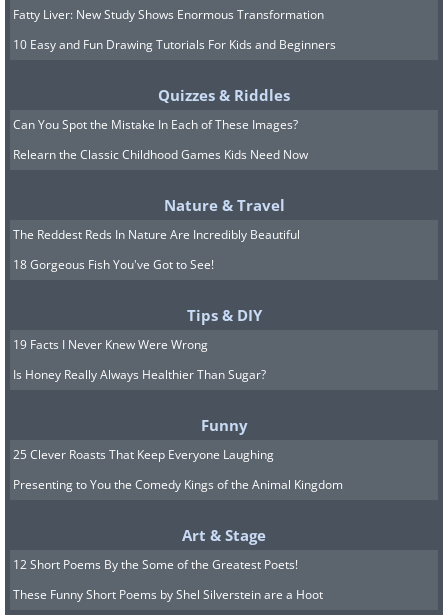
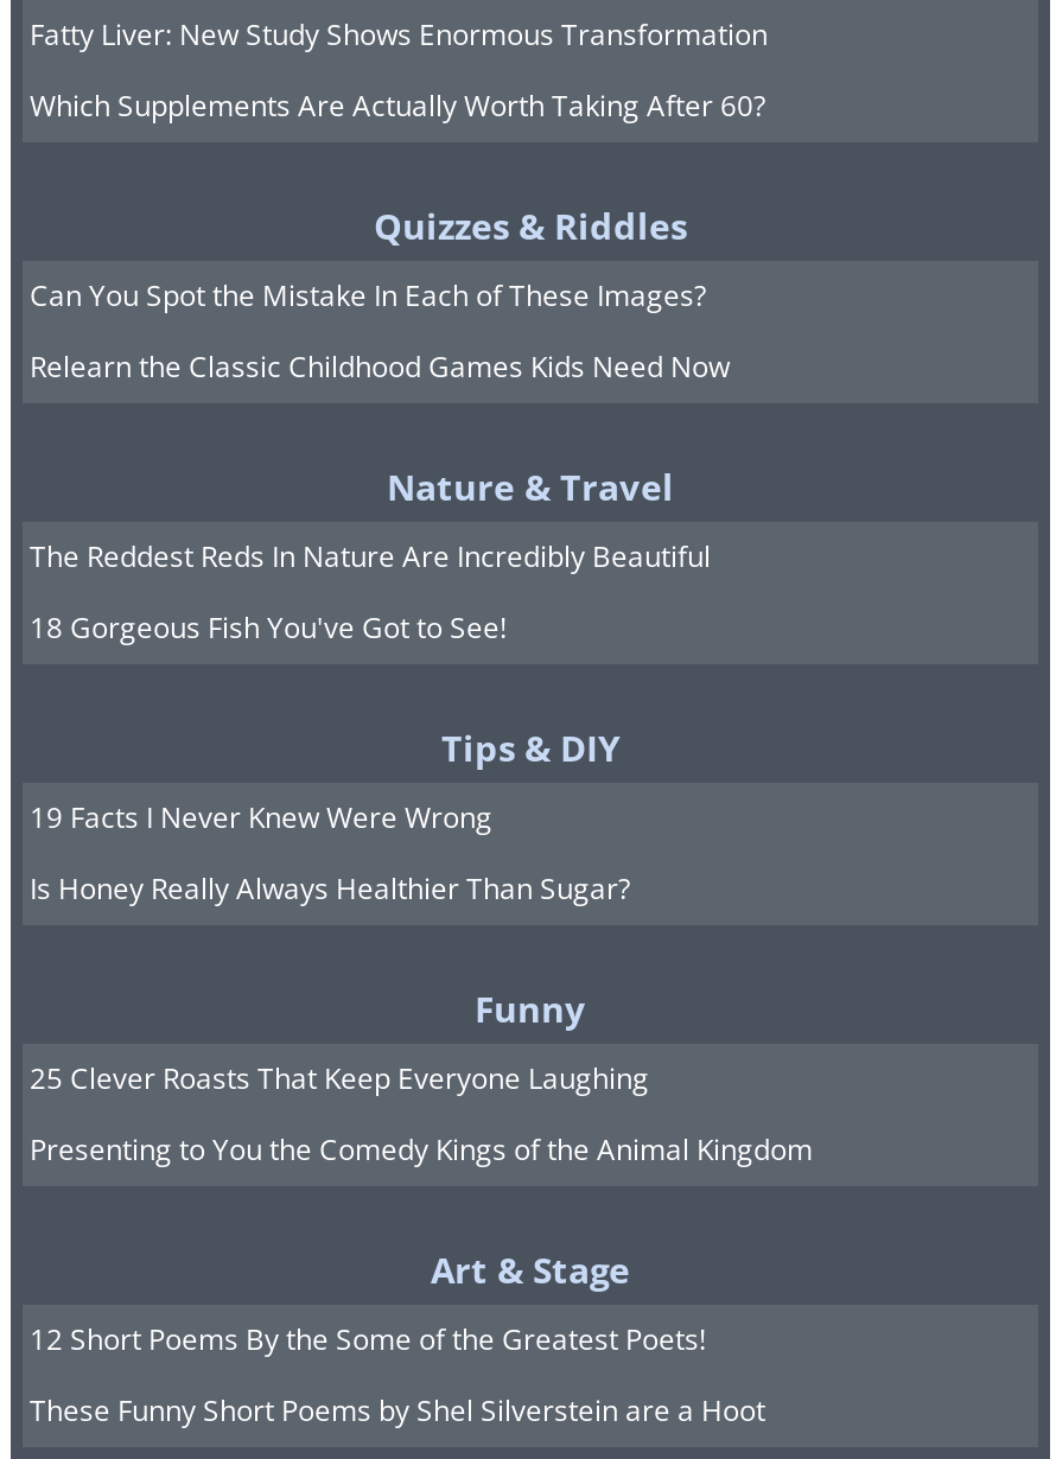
- 10 Easy and Fun Drawing Tutorials For Kids and Beginners
+ Which Supplements Are Actually Worth Taking After 60?
